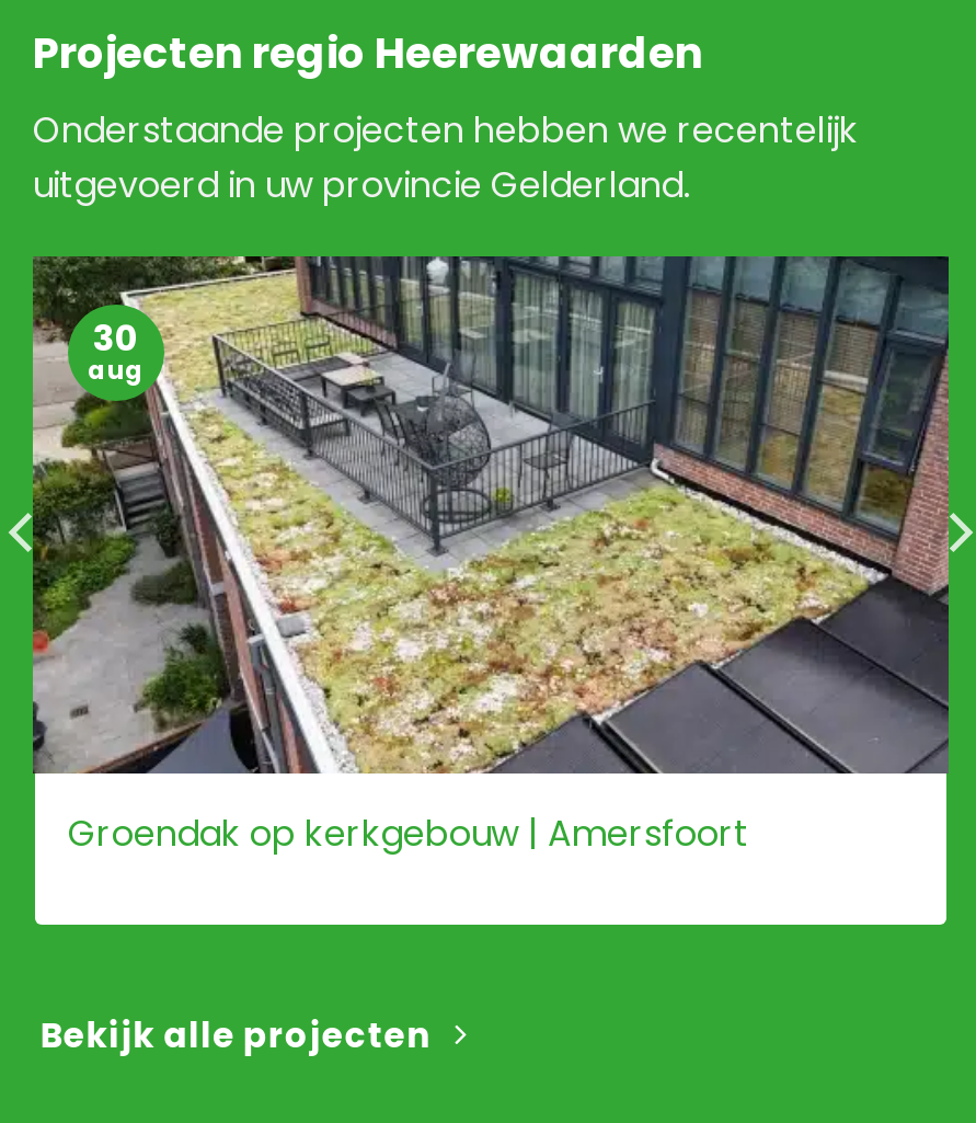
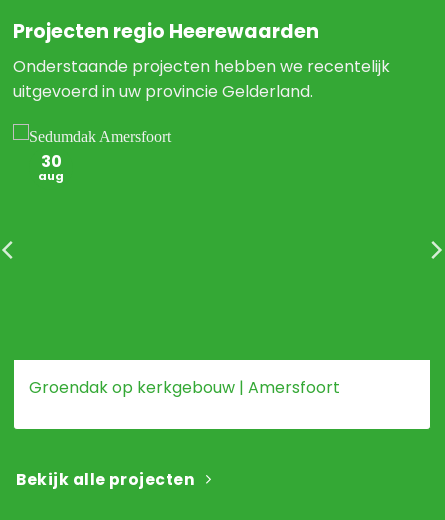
- [image]
